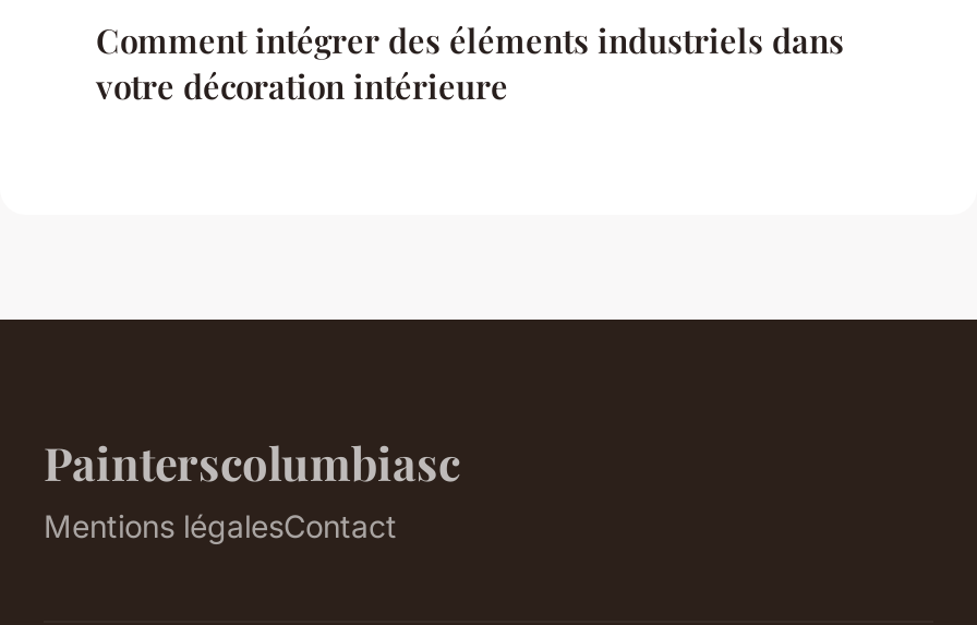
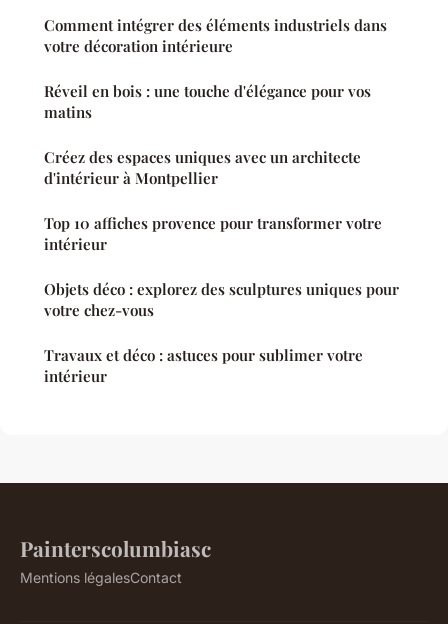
+ Réveil en bois : une touche d'élégance pour vos
+ matins
+ Créez des espaces uniques avec un architecte
+ d'intérieur à Montpellier
+ Top 10 affiches provence pour transformer votre
+ intérieur
+ Objets déco : explorez des sculptures uniques pour
+ votre chez-vous
+ Travaux et déco : astuces pour sublimer votre
+ intérieur
